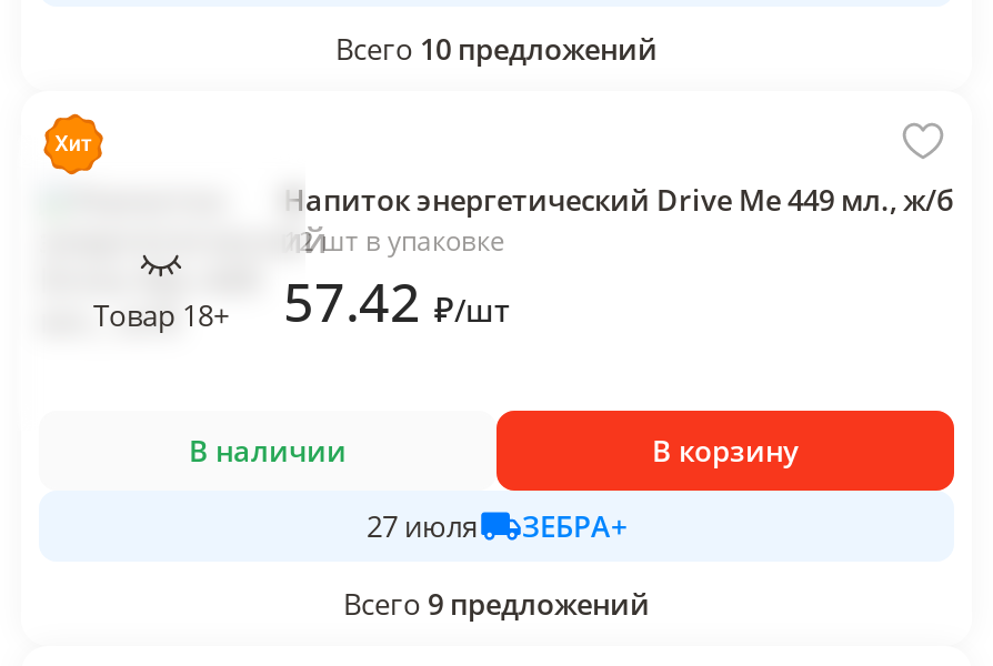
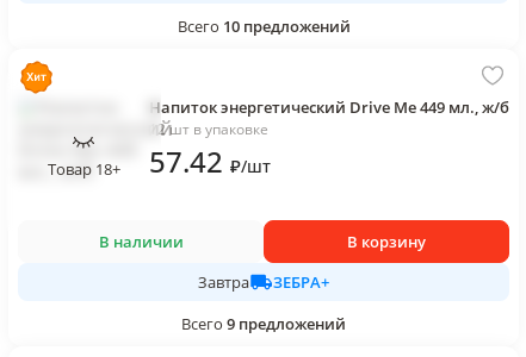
- 27 июля
+ Завтра
